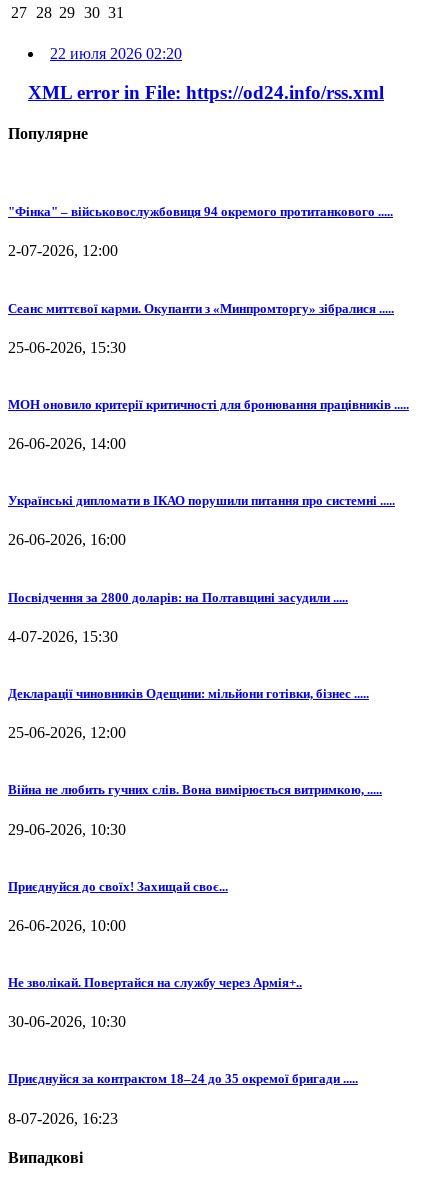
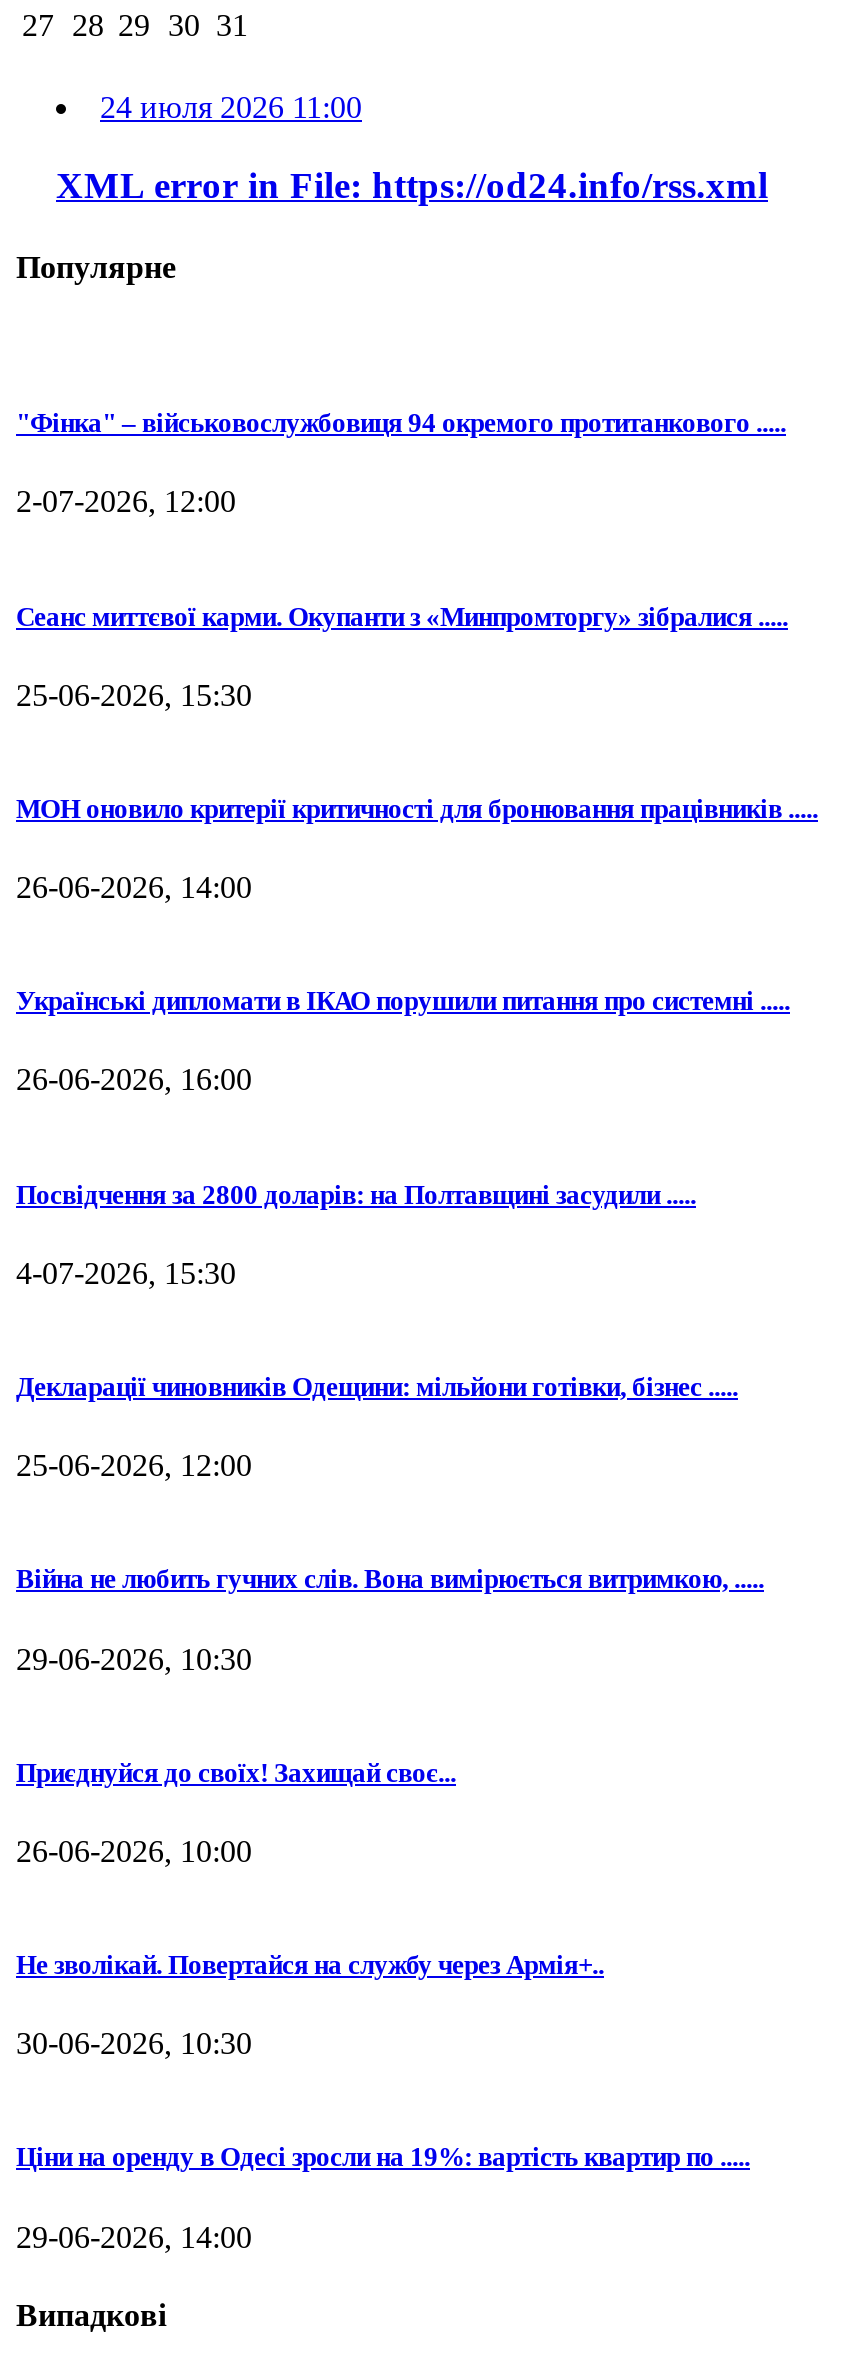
- 22 июля 2026 02:20
+ 24 июля 2026 11:00

- Приєднуйся за контрактом 18–24 до 35 окремої бригади .....
+ Ціни на оренду в Одесі зросли на 19%: вартість квартир по .....

- 8-07-2026, 16:23
+ 29-06-2026, 14:00
